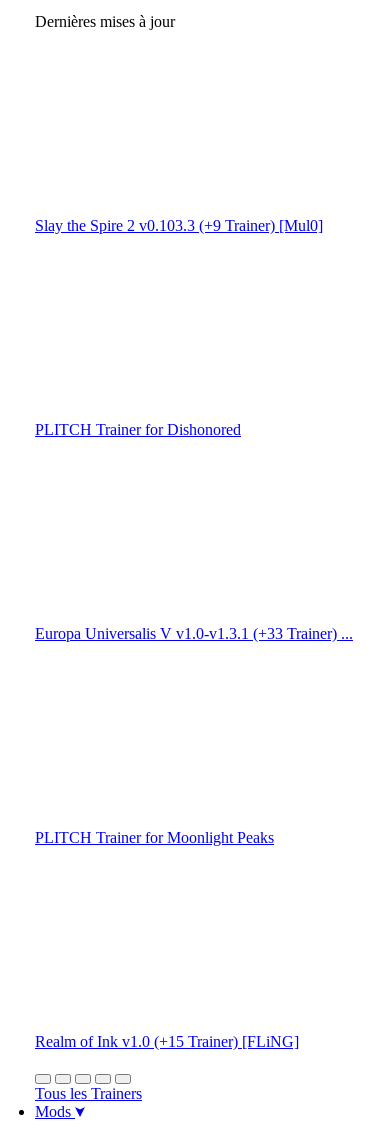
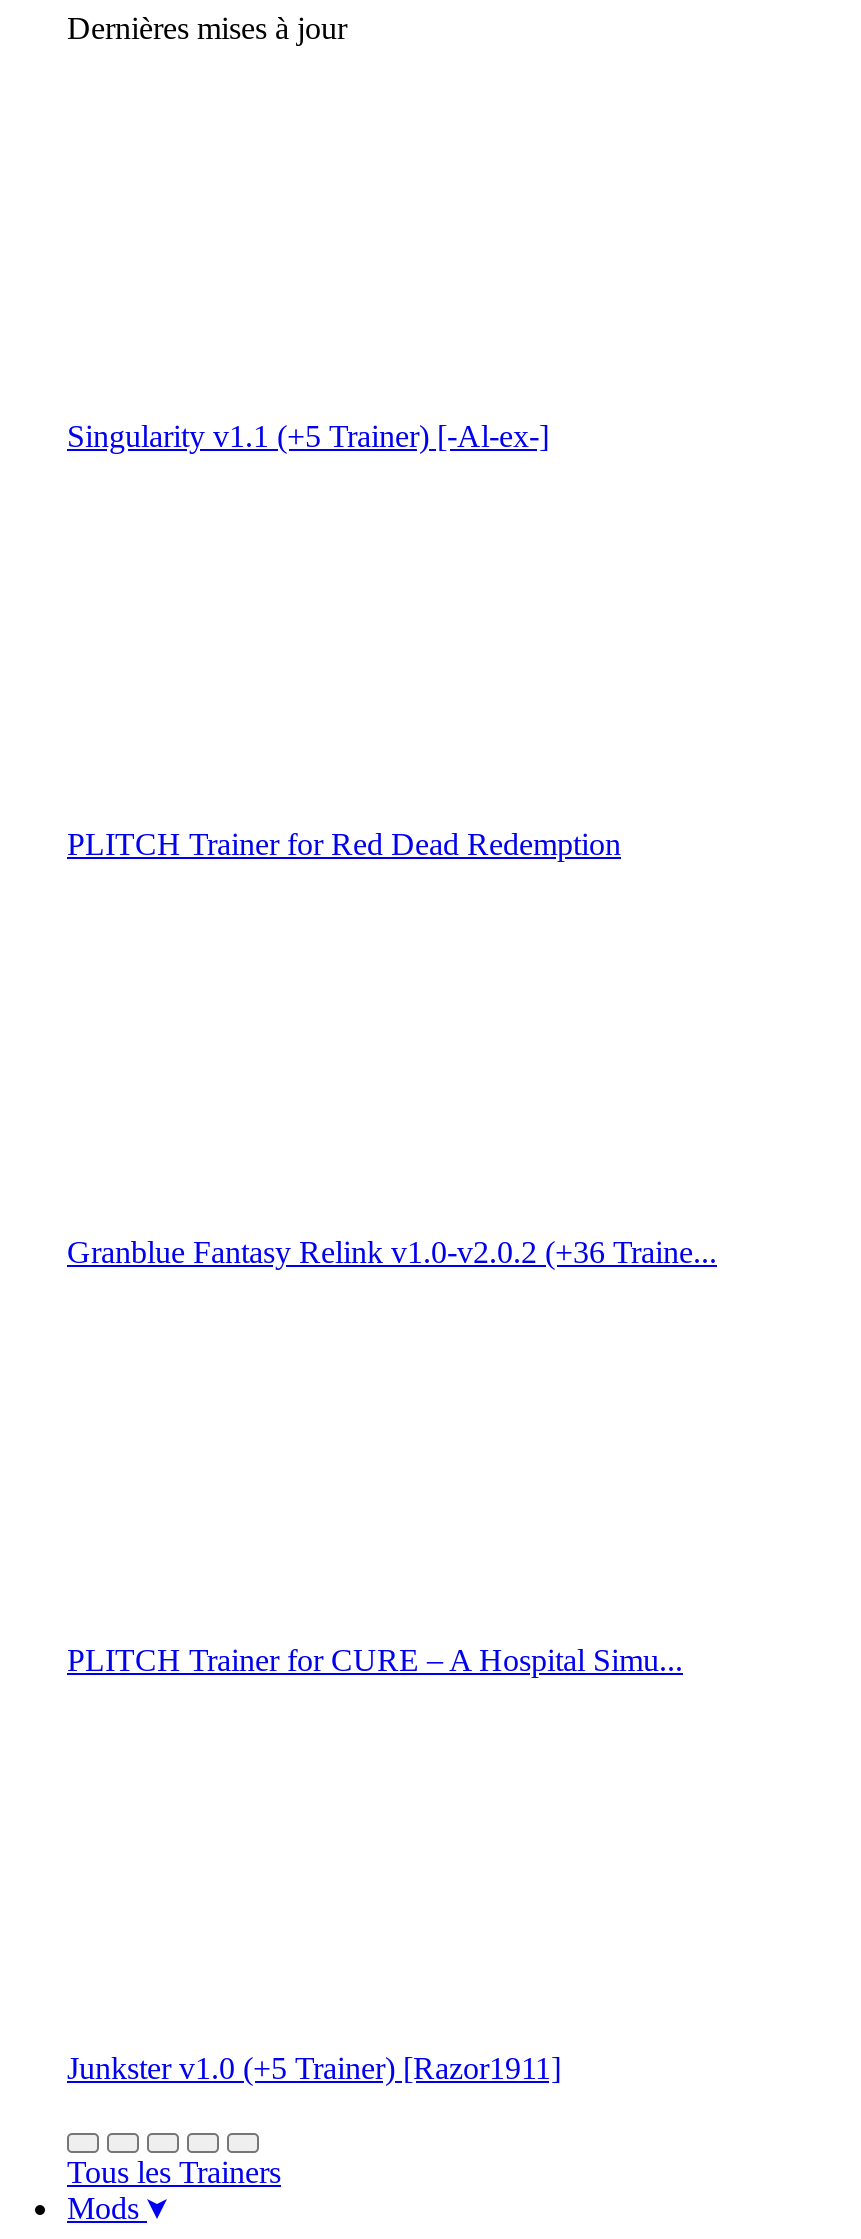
- Slay the Spire 2 v0.103.3 (+9 Trainer) [Mul0]
+ Singularity v1.1 (+5 Trainer) [-Al-ex-]

- PLITCH Trainer for Dishonored
+ PLITCH Trainer for Red Dead Redemption

- Europa Universalis V v1.0-v1.3.1 (+33 Trainer) ...
+ Granblue Fantasy Relink v1.0-v2.0.2 (+36 Traine...

- PLITCH Trainer for Moonlight Peaks
+ PLITCH Trainer for CURE – A Hospital Simu...

- Realm of Ink v1.0 (+15 Trainer) [FLiNG]
+ Junkster v1.0 (+5 Trainer) [Razor1911]
